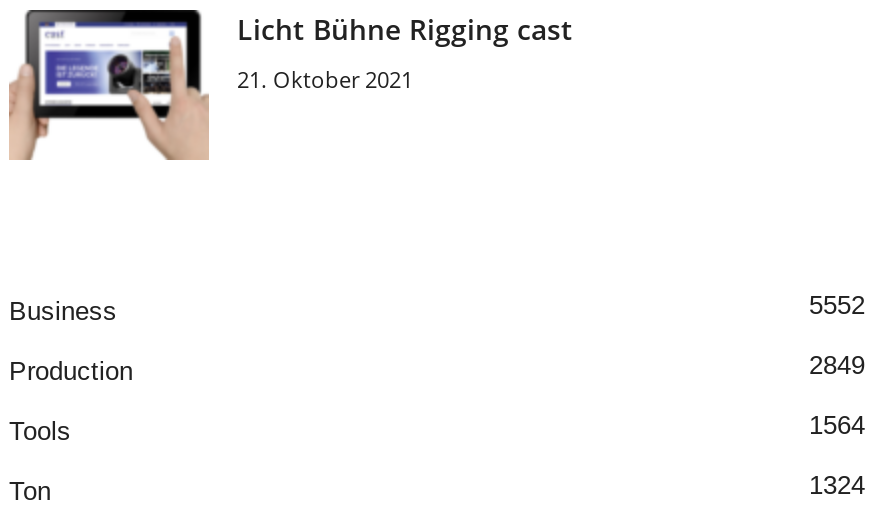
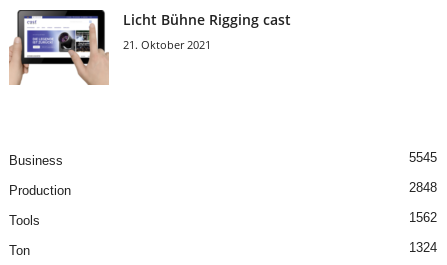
- 5552
+ 5545

- 2849
+ 2848

- 1564
+ 1562
